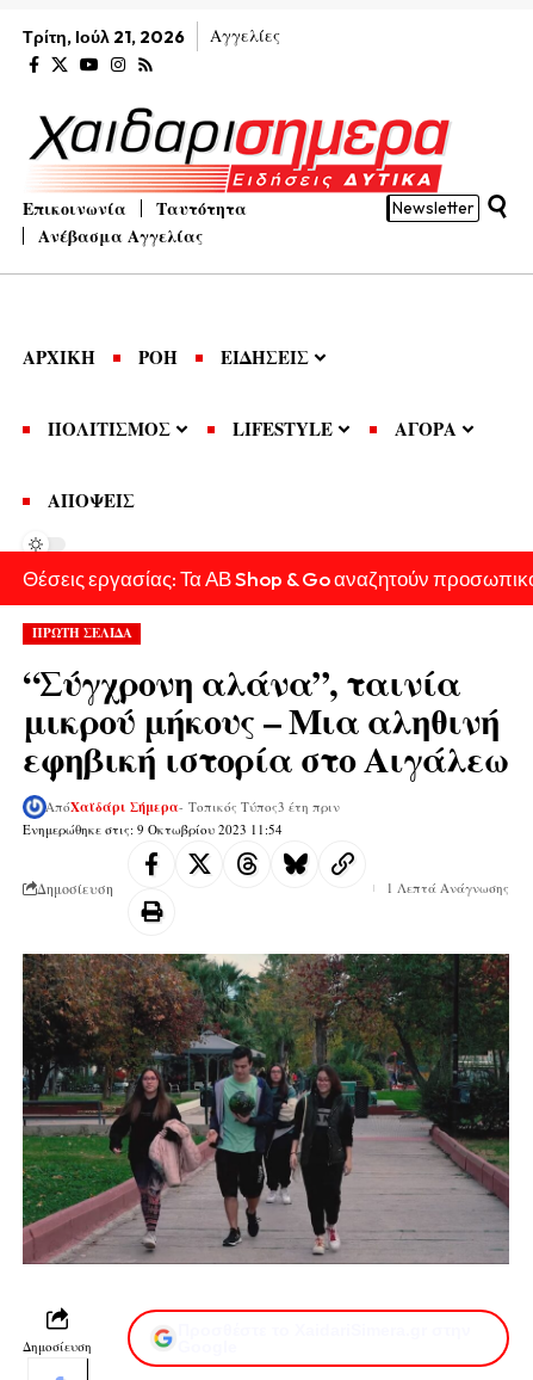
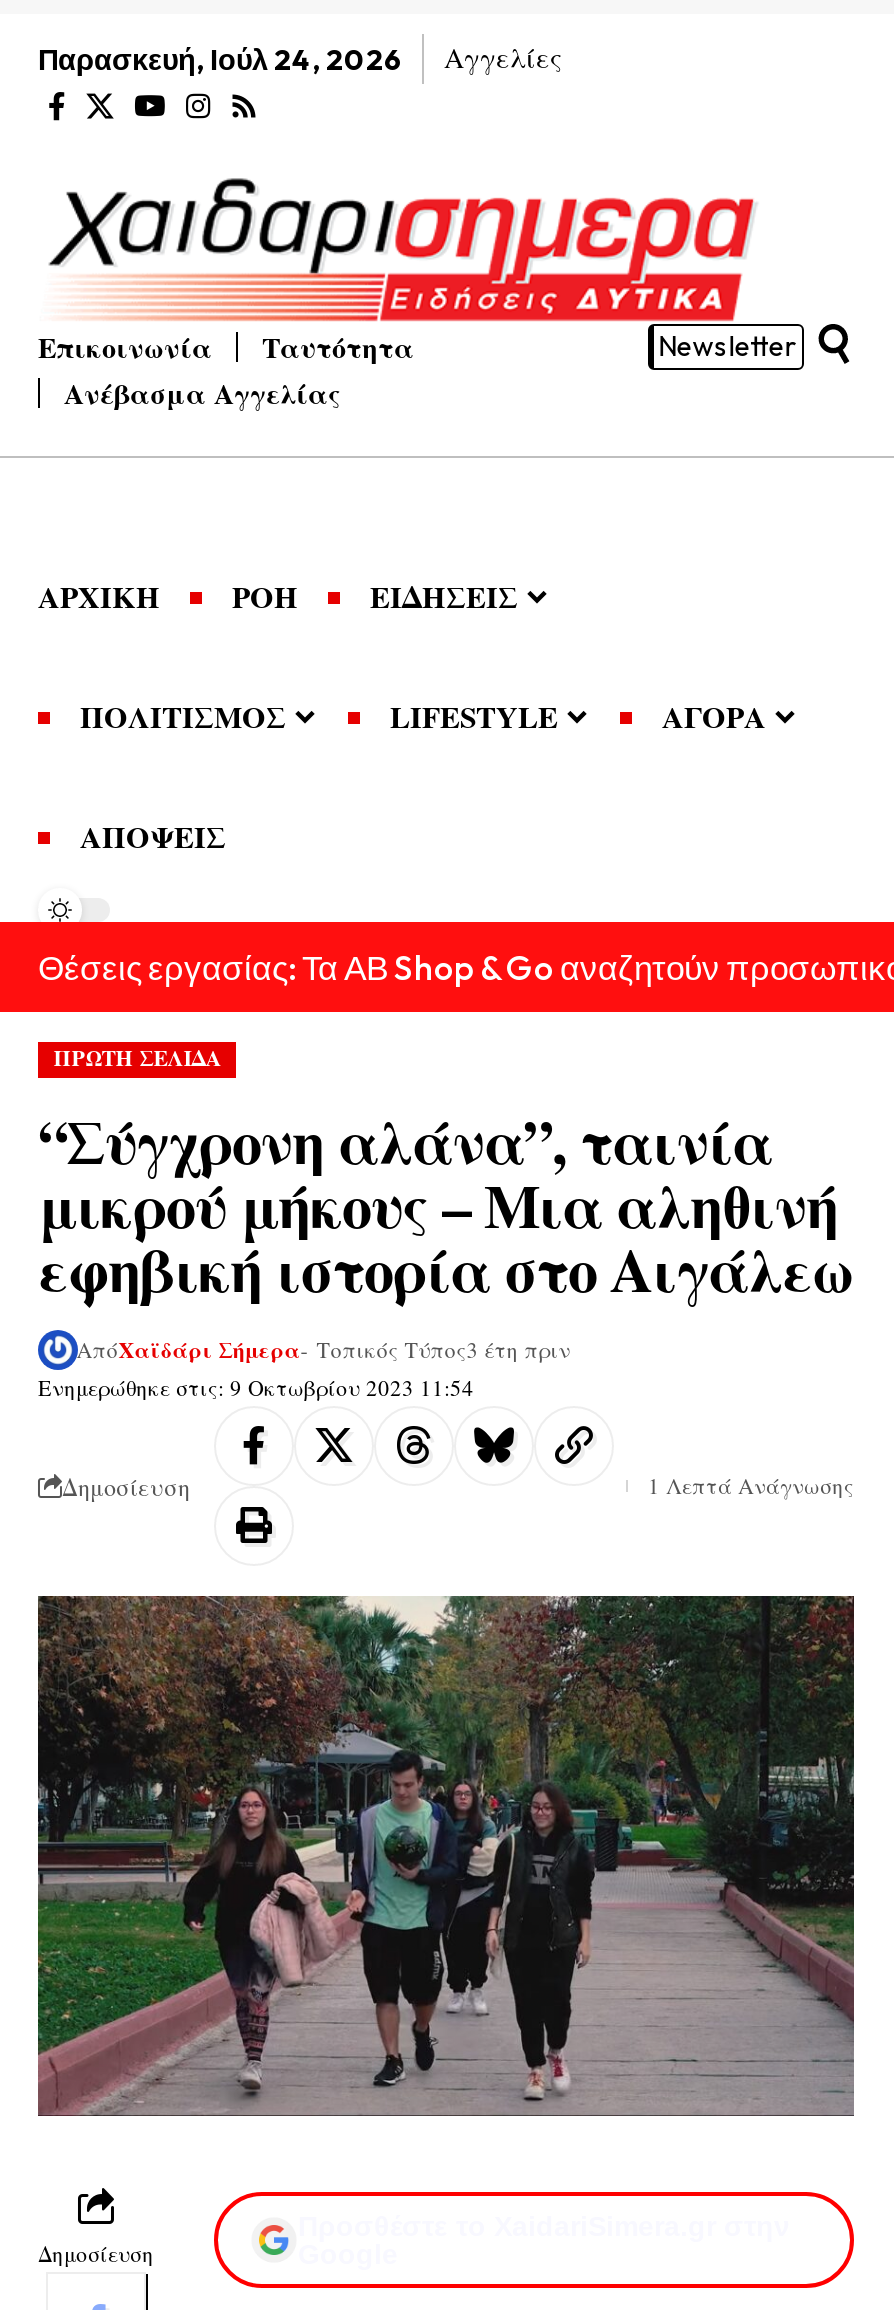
- Τρίτη, Ιούλ 21, 2026
+ Παρασκευή, Ιούλ 24, 2026
